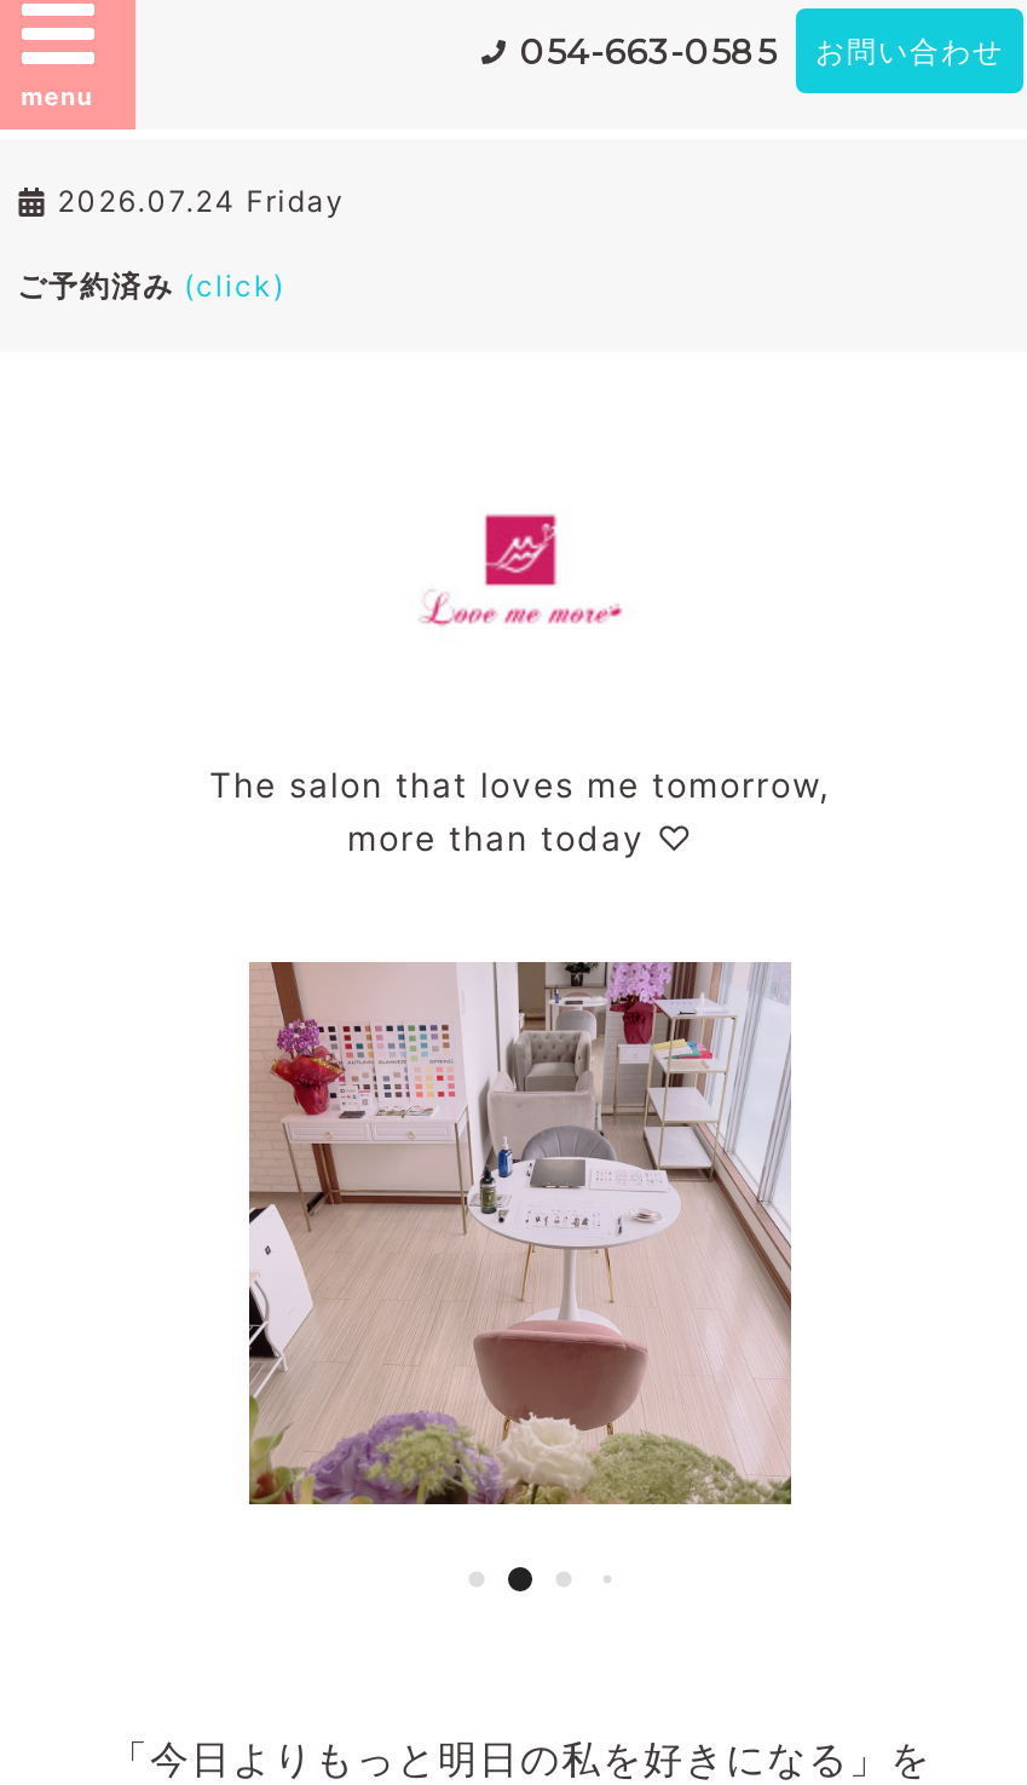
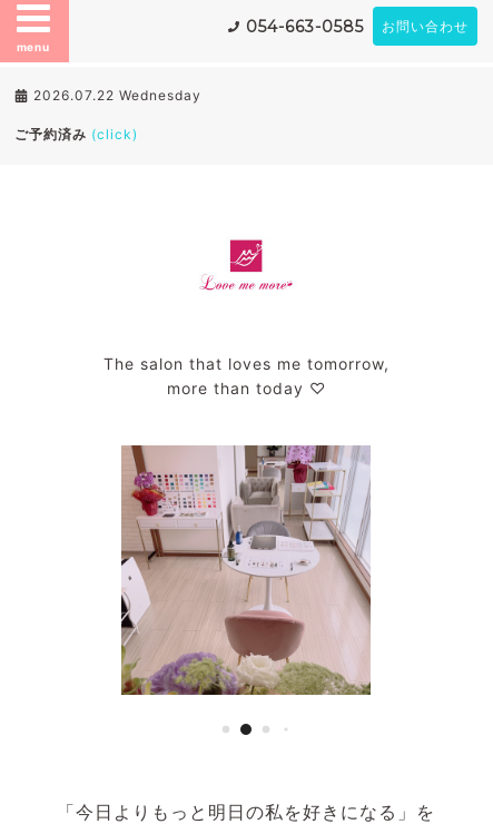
- 2026.07.24 Friday
+ 2026.07.22 Wednesday
